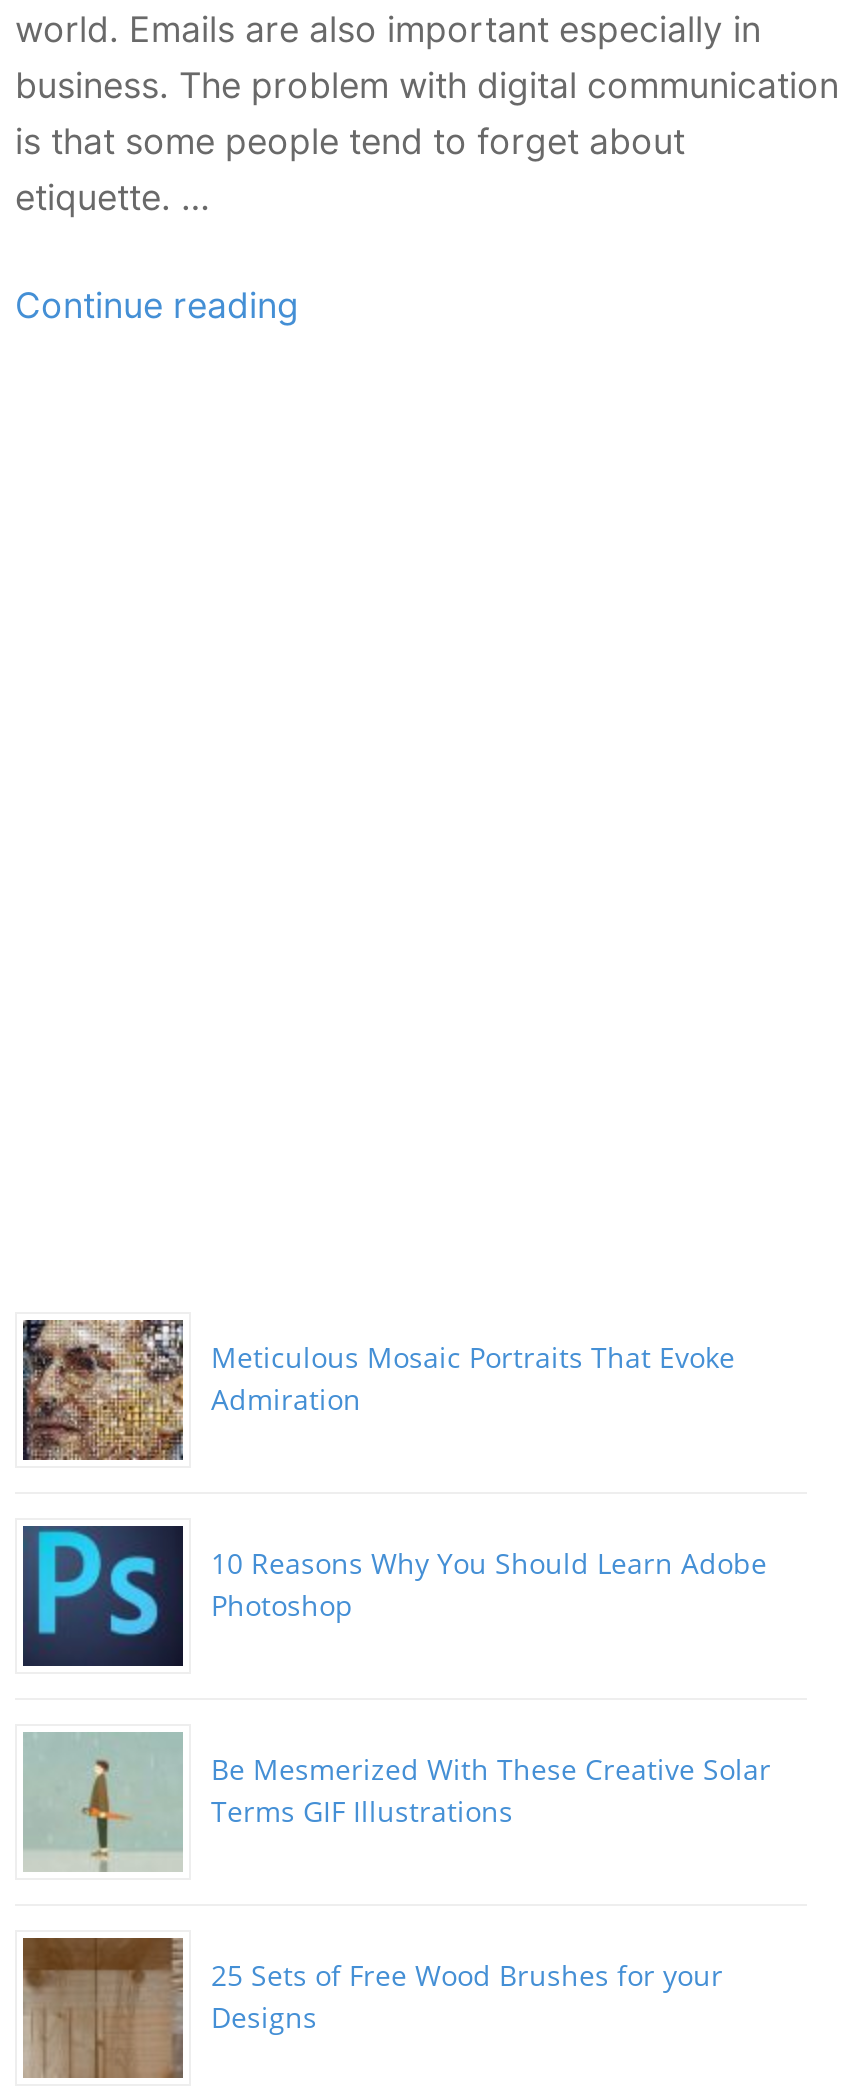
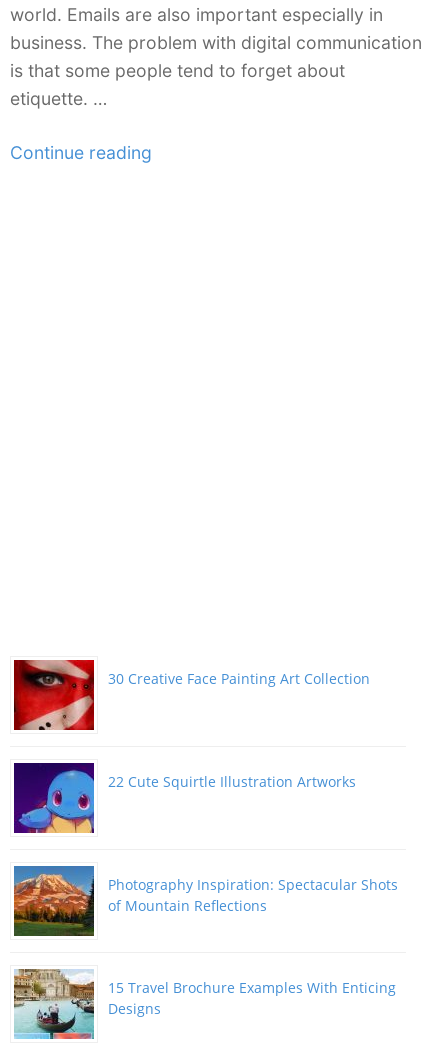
- [image]
- Meticulous Mosaic Portraits That Evoke
- Admiration
+ [image]
+ 30 Creative Face Painting Art Collection

- [image]
- 10 Reasons Why You Should Learn Adobe
- Photoshop
+ [image]
+ 22 Cute Squirtle Illustration Artworks

- [image]
- Be Mesmerized With These Creative Solar
- Terms GIF Illustrations
+ [image]
+ Photography Inspiration: Spectacular Shots
+ of Mountain Reflections

- [image]
- 25 Sets of Free Wood Brushes for your
+ [image]
+ 15 Travel Brochure Examples With Enticing
